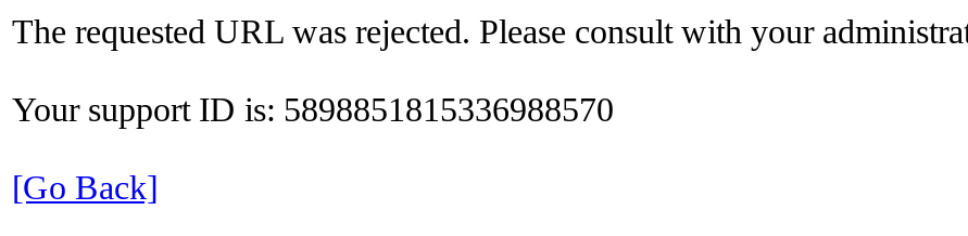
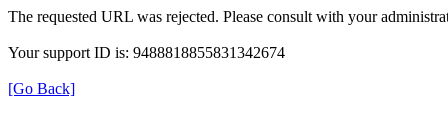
- Your support ID is: 5898851815336988570
+ Your support ID is: 9488818855831342674
